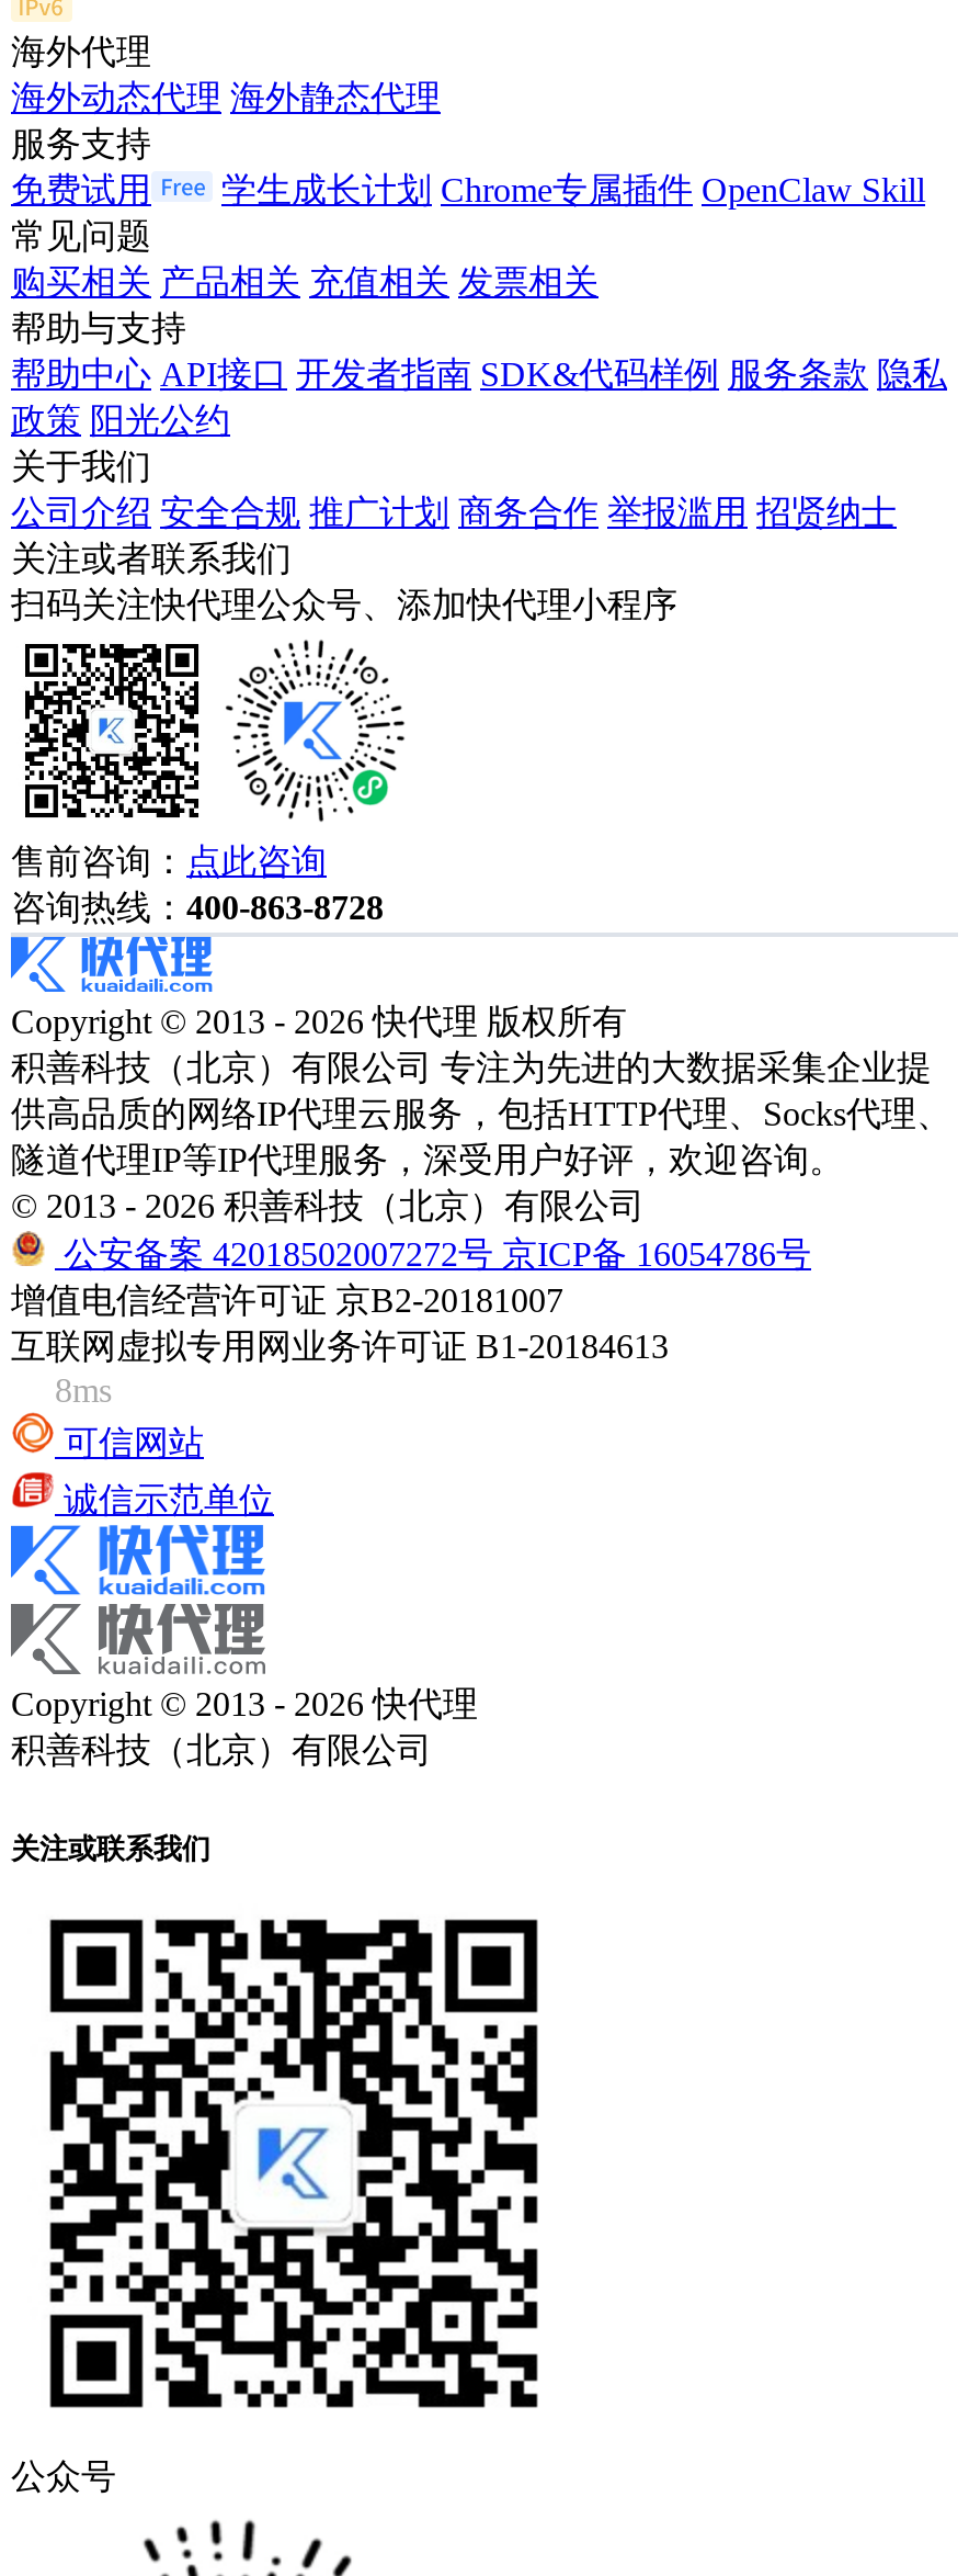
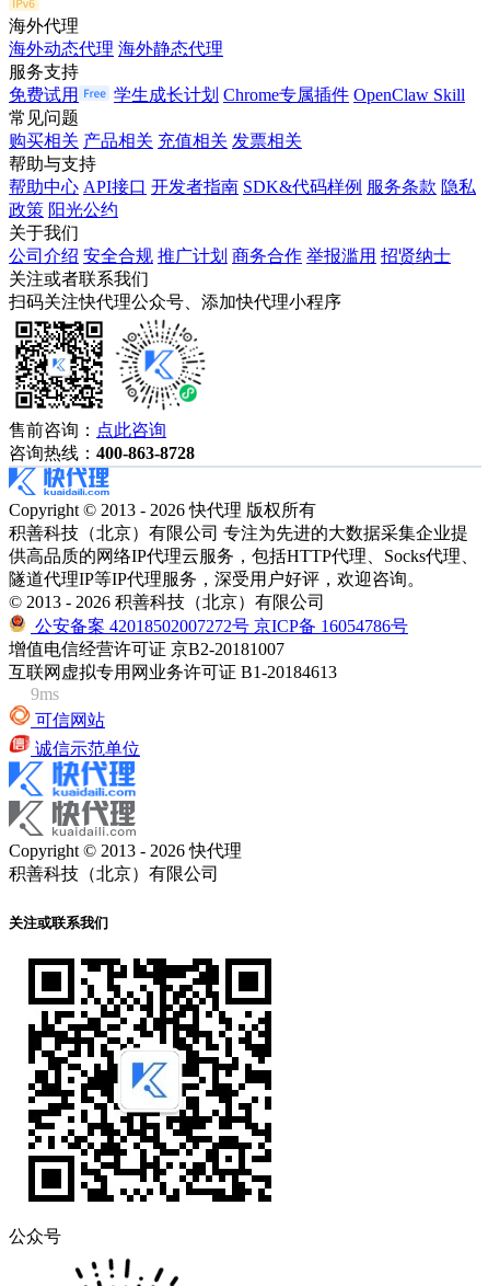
- 8ms
+ 9ms
